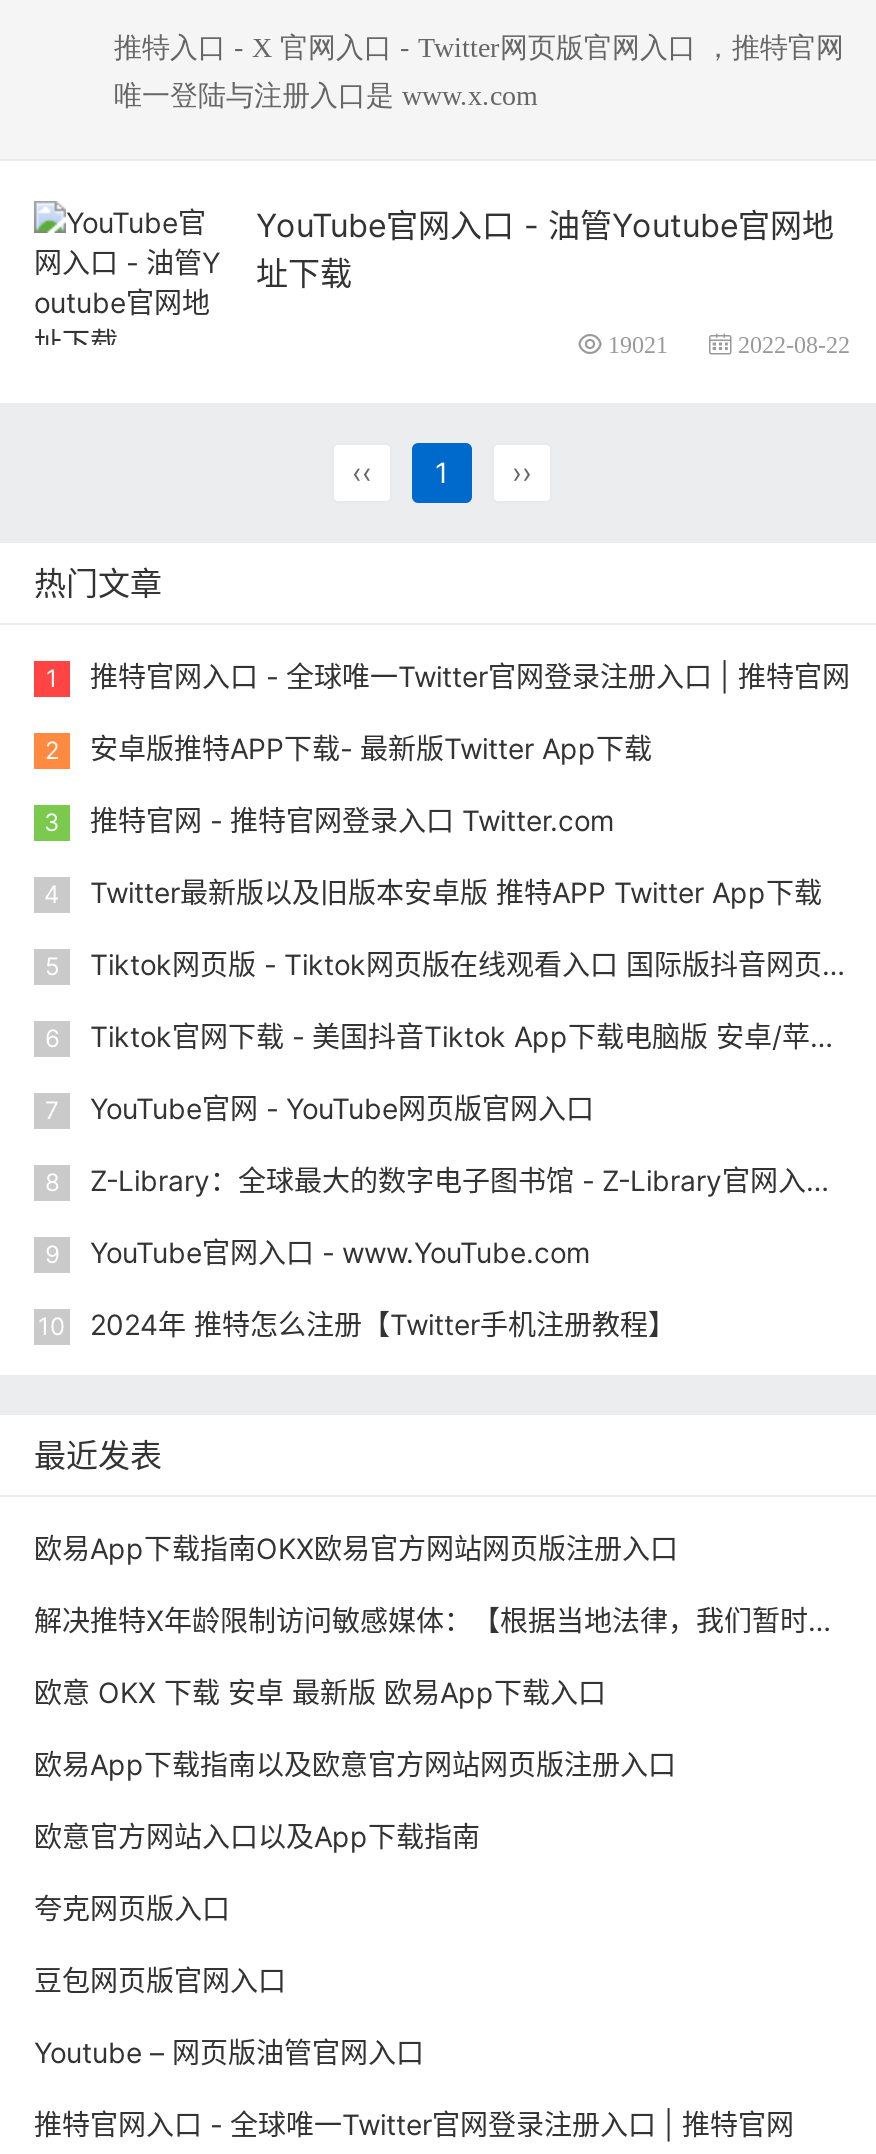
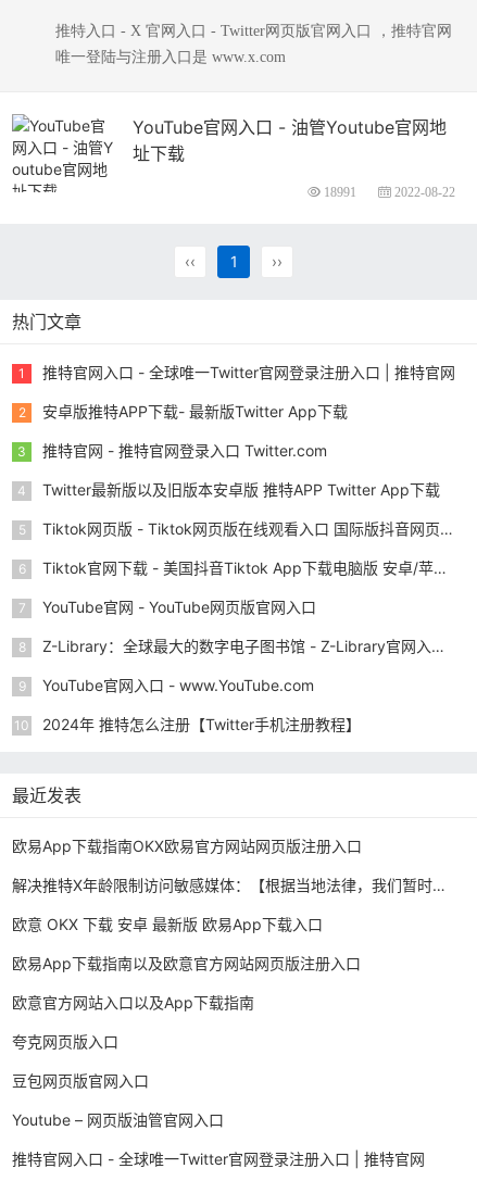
- 19021
+ 18991
